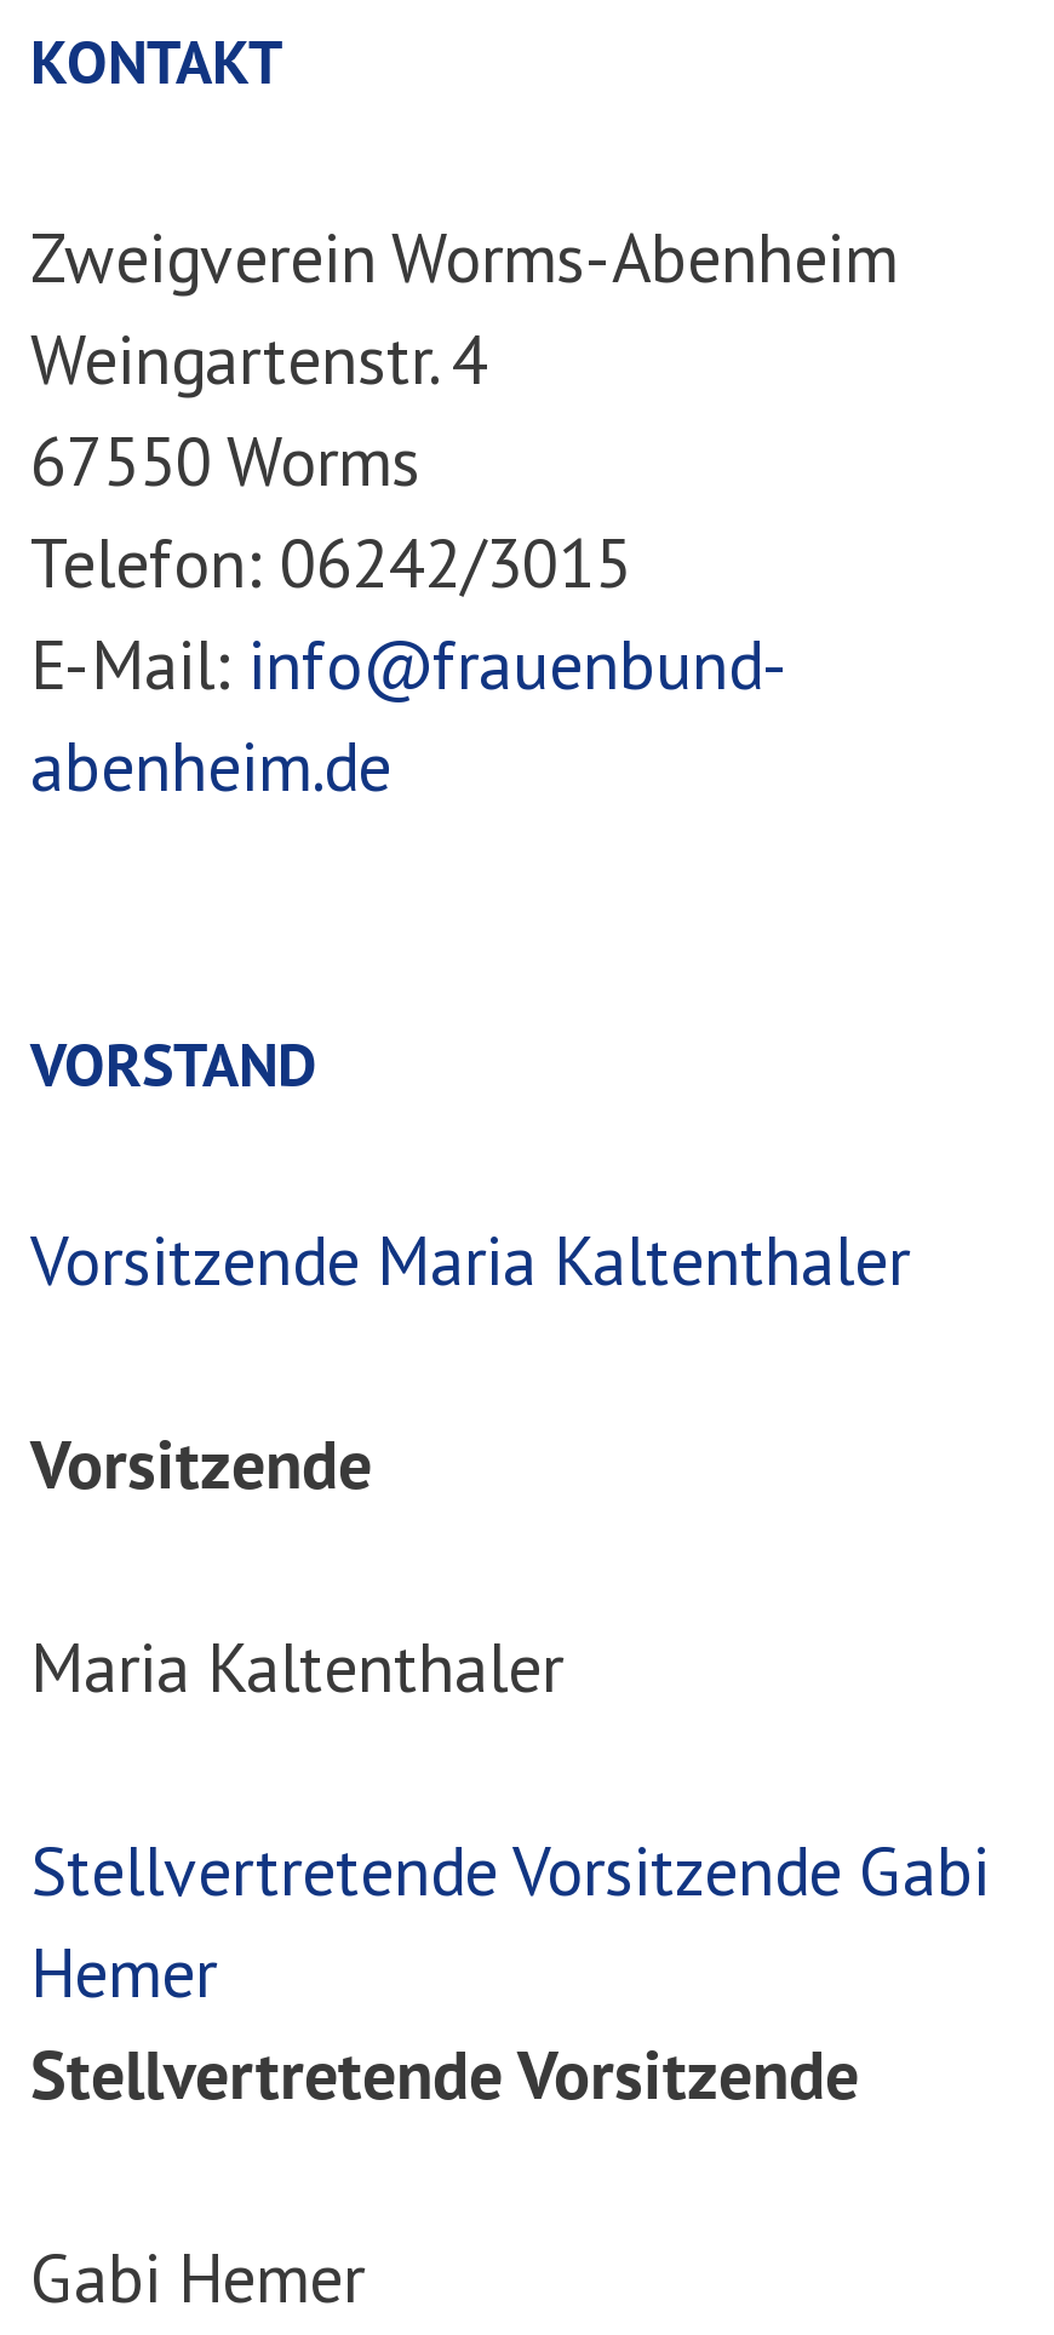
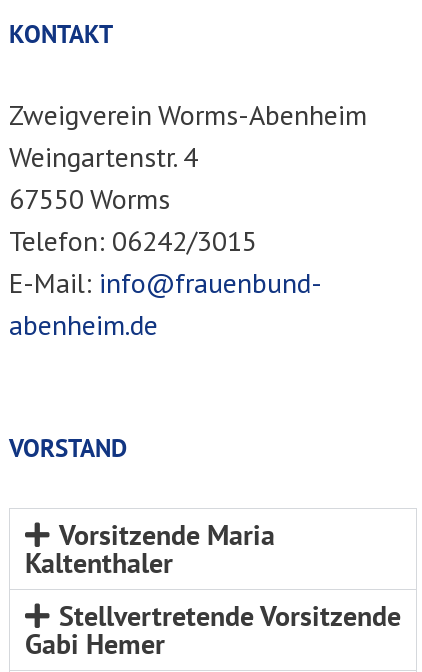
- Vorsitzende Maria Kaltenthaler
- Vorsitzende
- Maria Kaltenthaler
- Stellvertretende Vorsitzende Gabi
- Hemer
+ Vorsitzende Maria
+ Kaltenthaler
